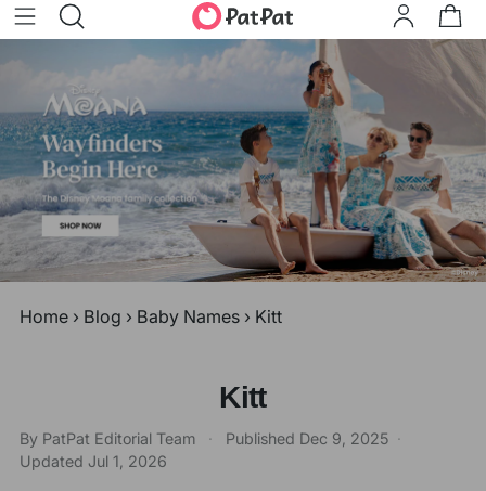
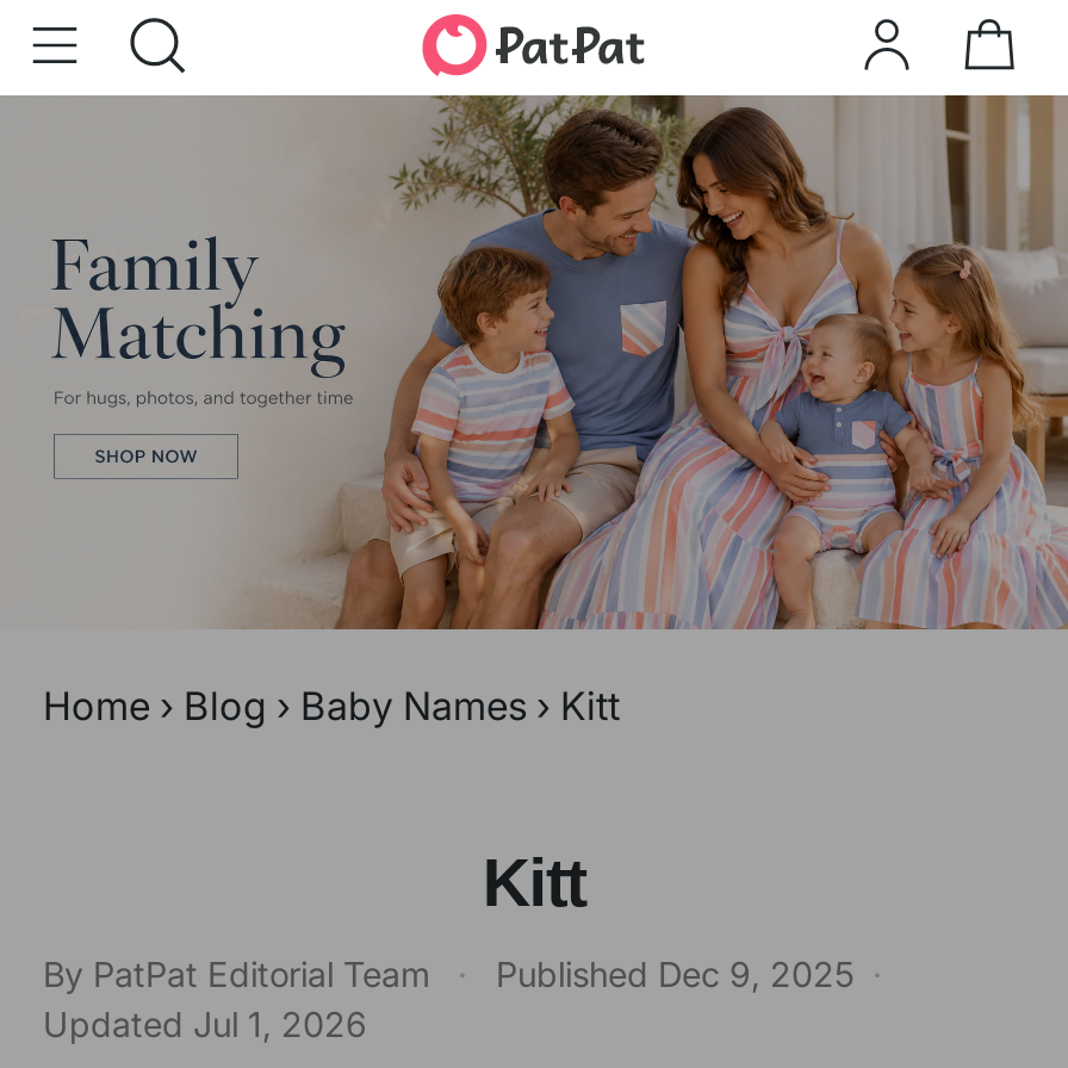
- [image]
+ [image]
